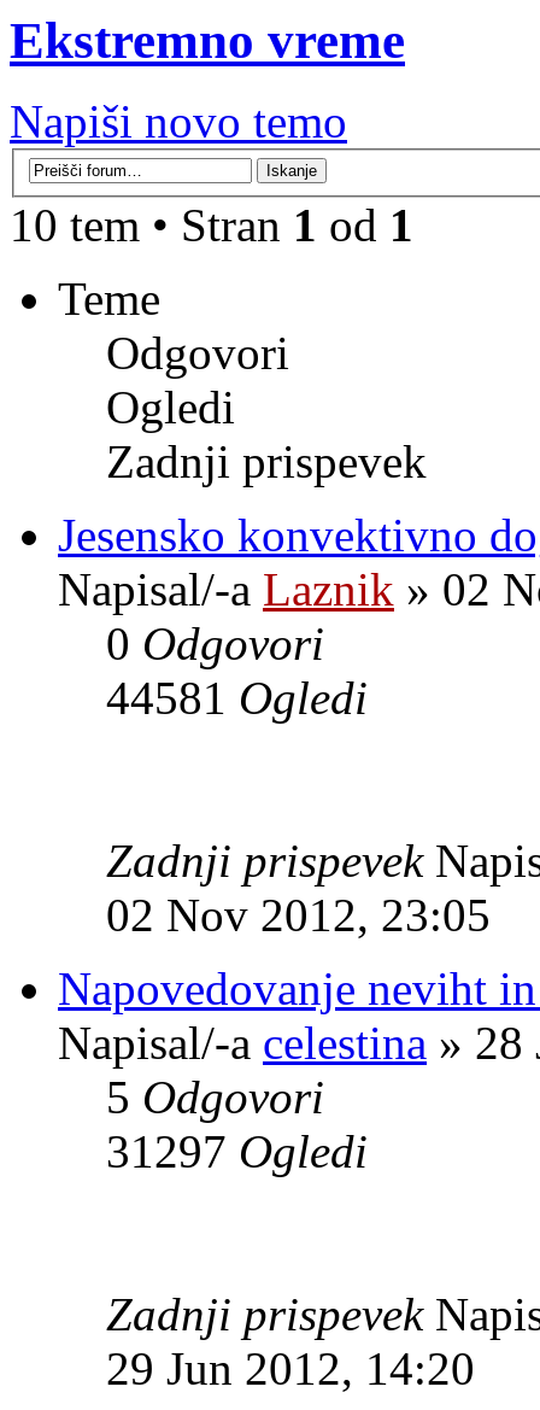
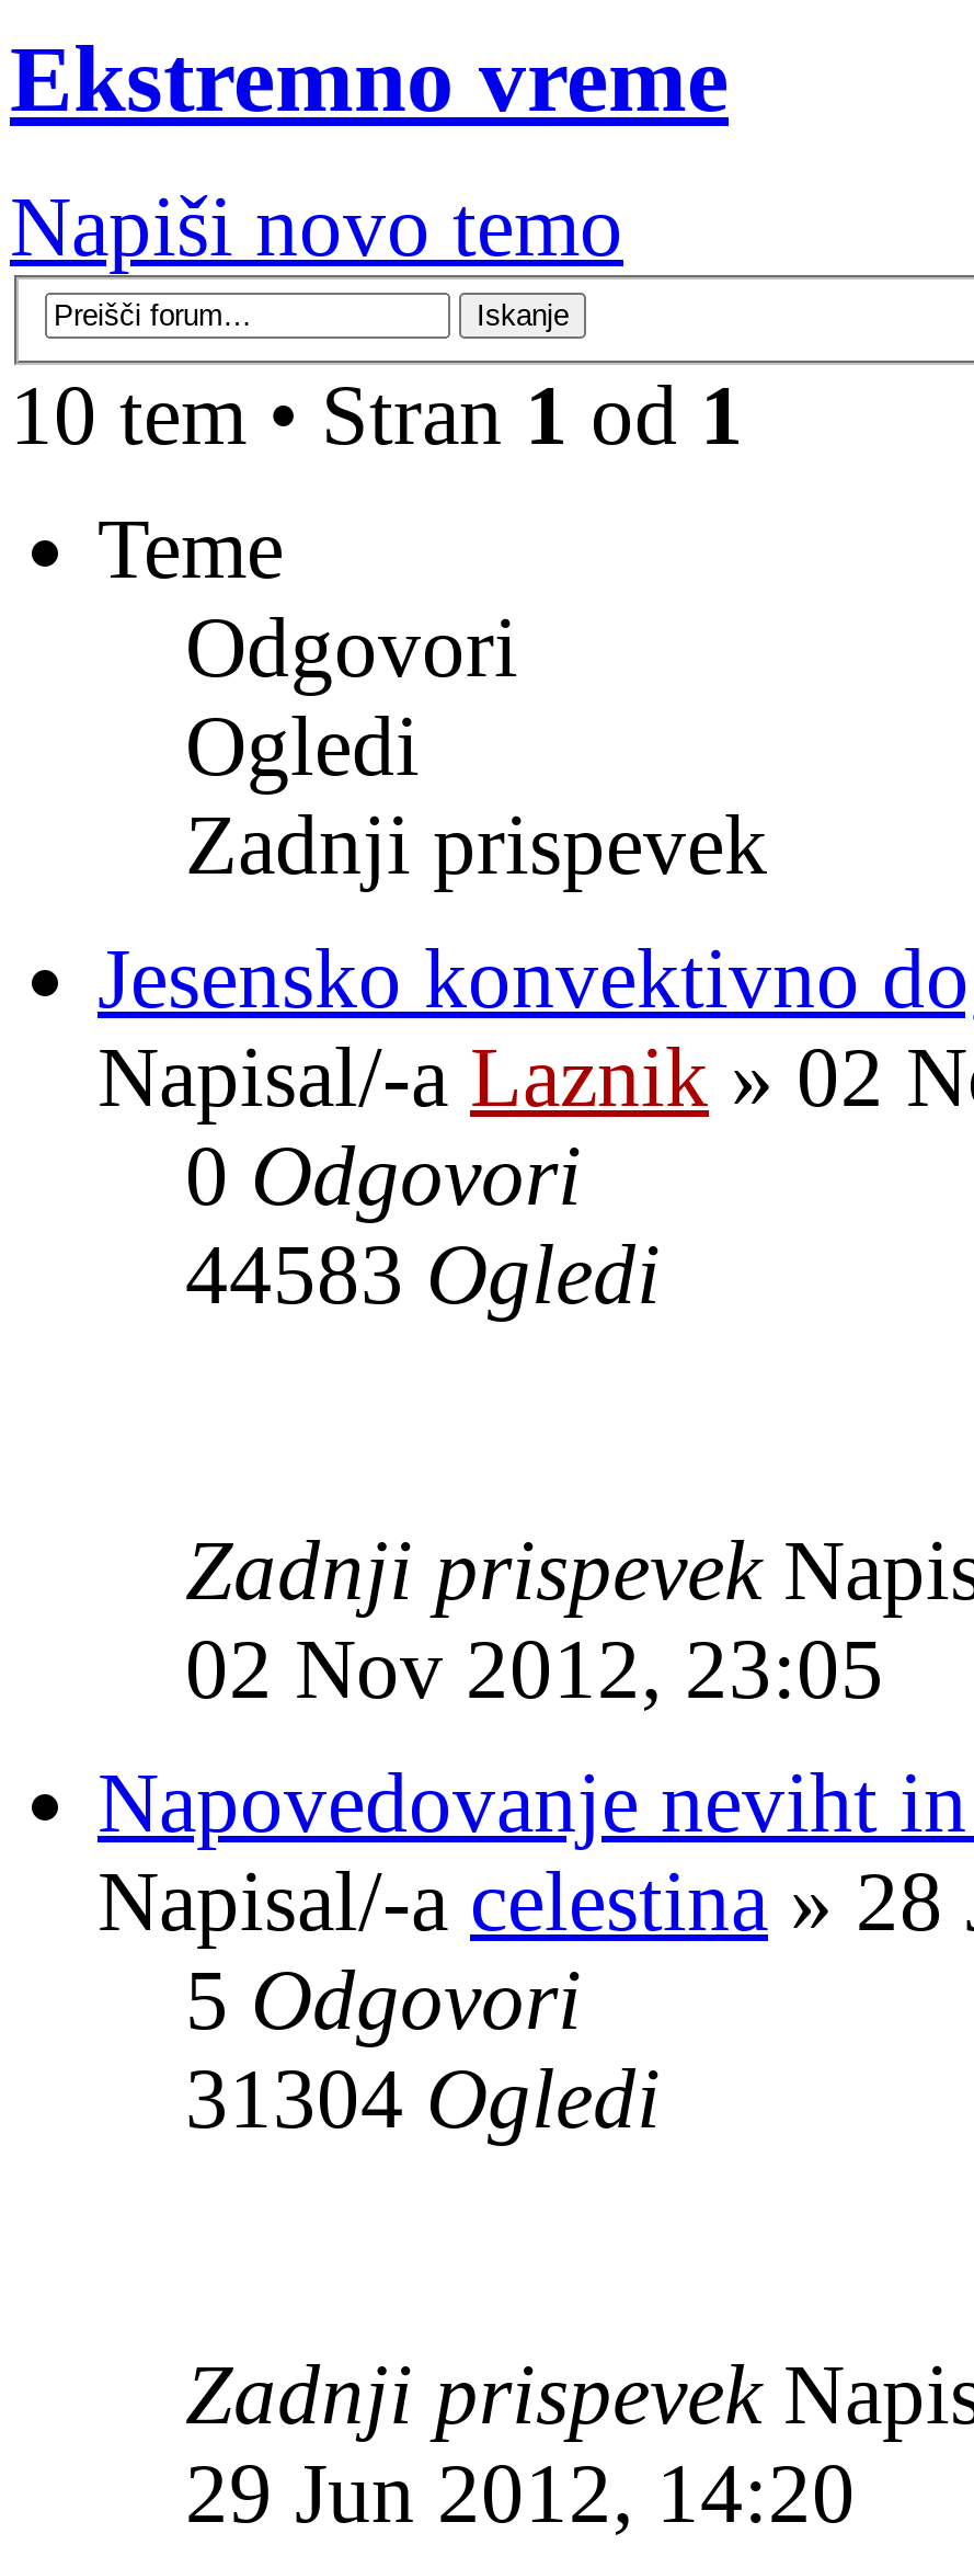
- 44581 Ogledi
+ 44583 Ogledi

- 31297 Ogledi
+ 31304 Ogledi
